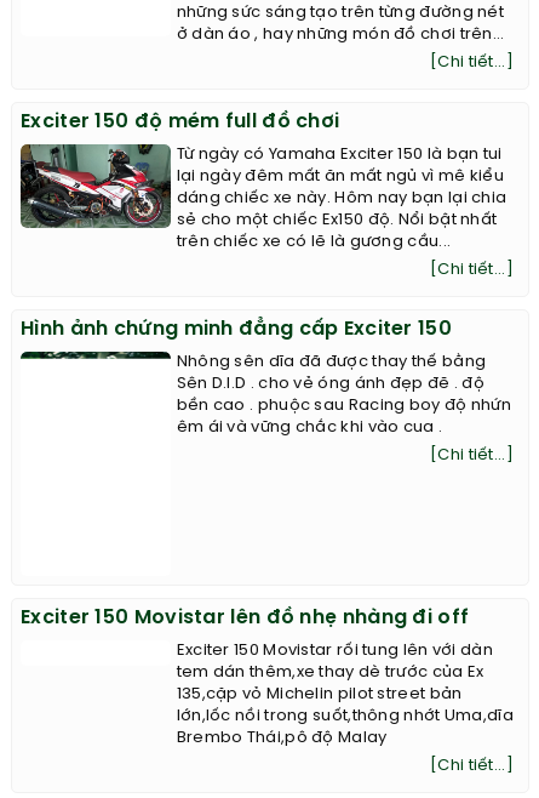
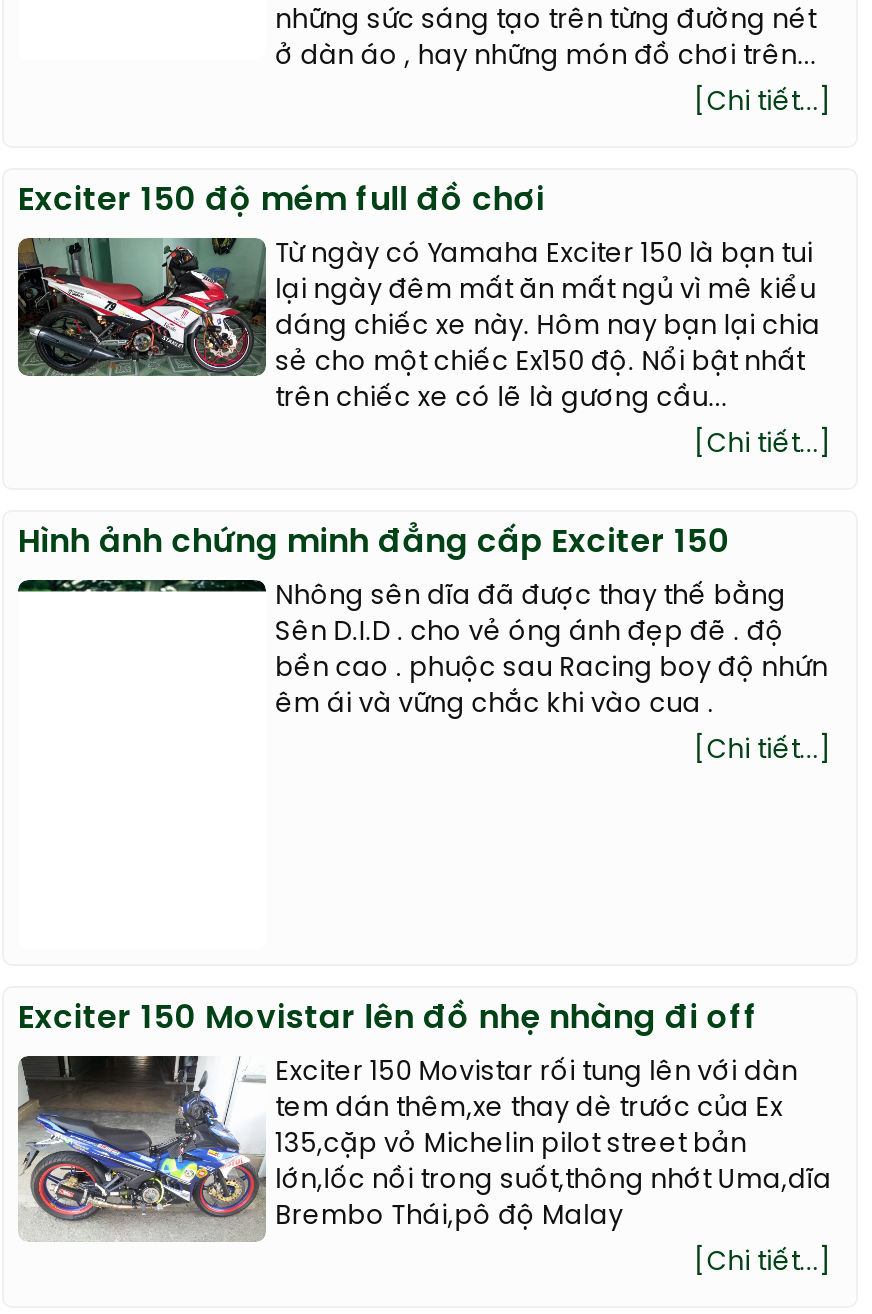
+ [image]
